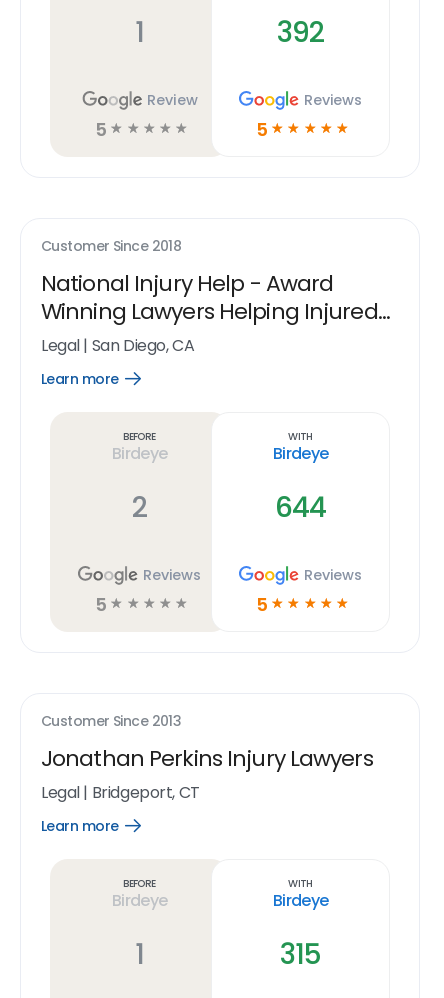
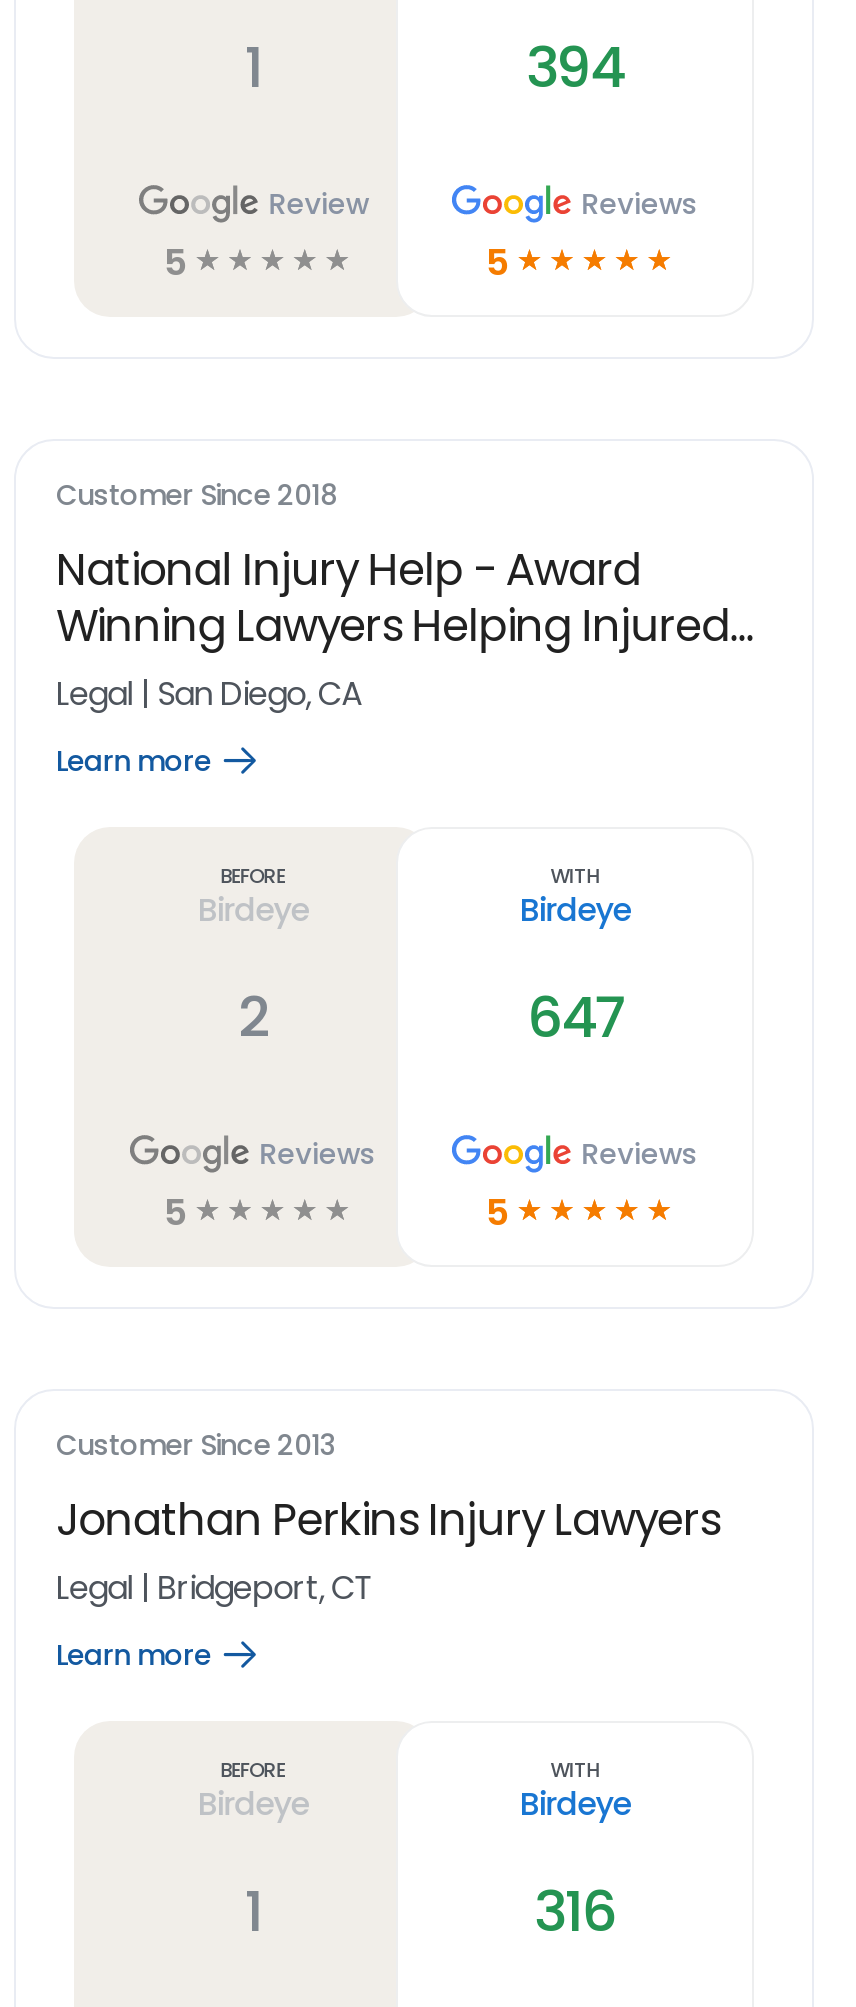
- 392
+ 394

- 644
+ 647

- 315
+ 316
